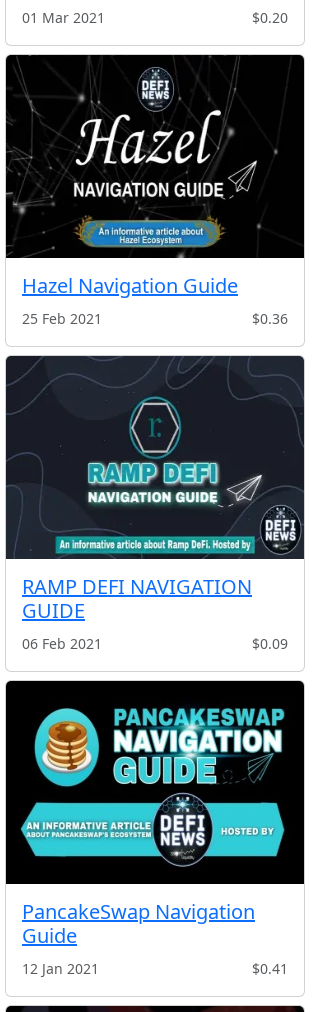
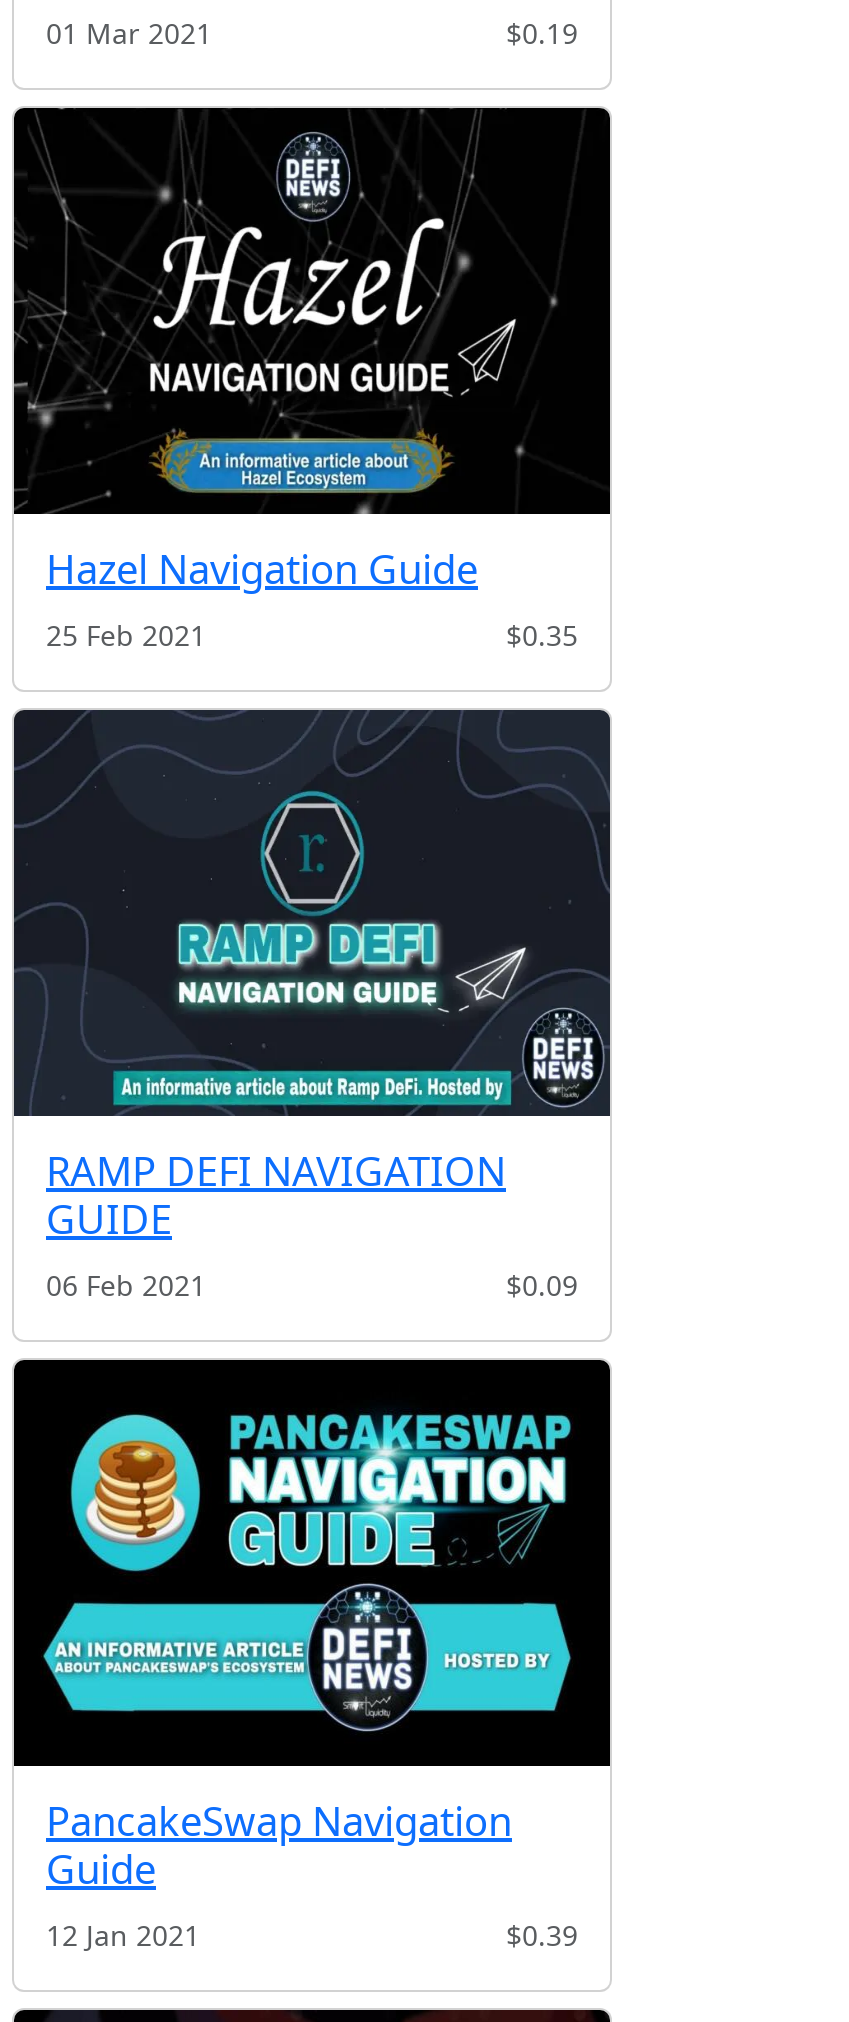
- $0.20
+ $0.19

- $0.36
+ $0.35

- $0.41
+ $0.39
